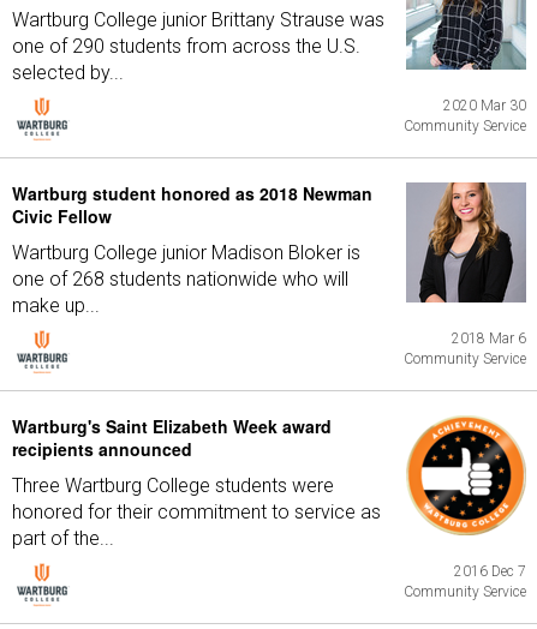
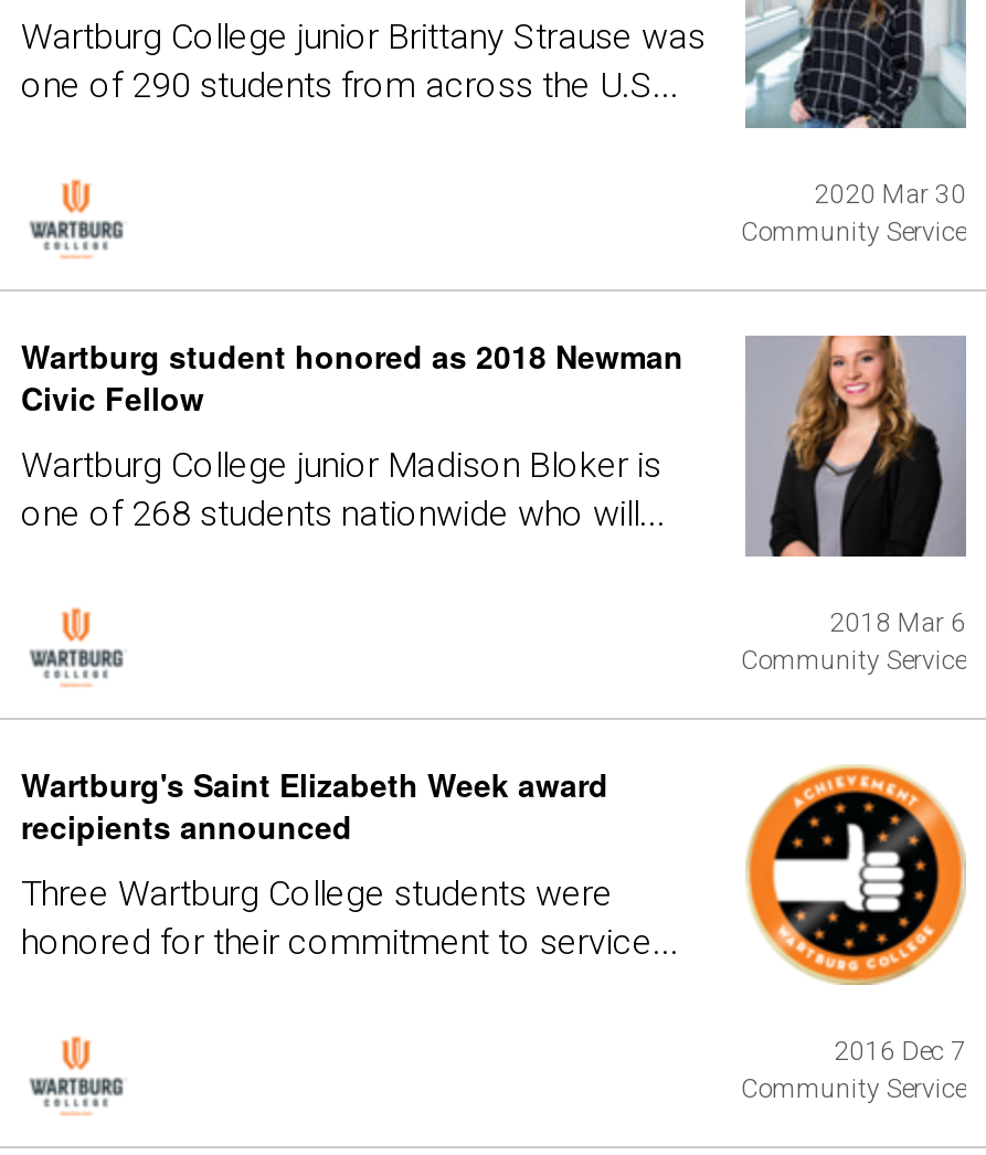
- one of 290 students from across the U.S.
- selected by...
+ one of 290 students from across the U.S...

- one of 268 students nationwide who will
- make up...
+ one of 268 students nationwide who will...

- honored for their commitment to service as
- part of the...
+ honored for their commitment to service...
